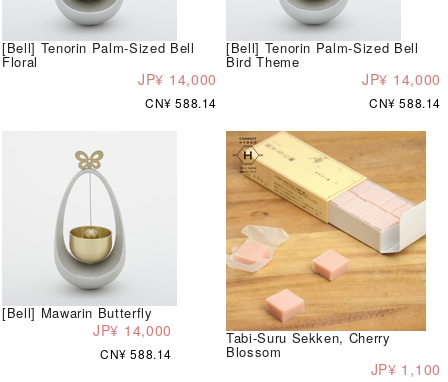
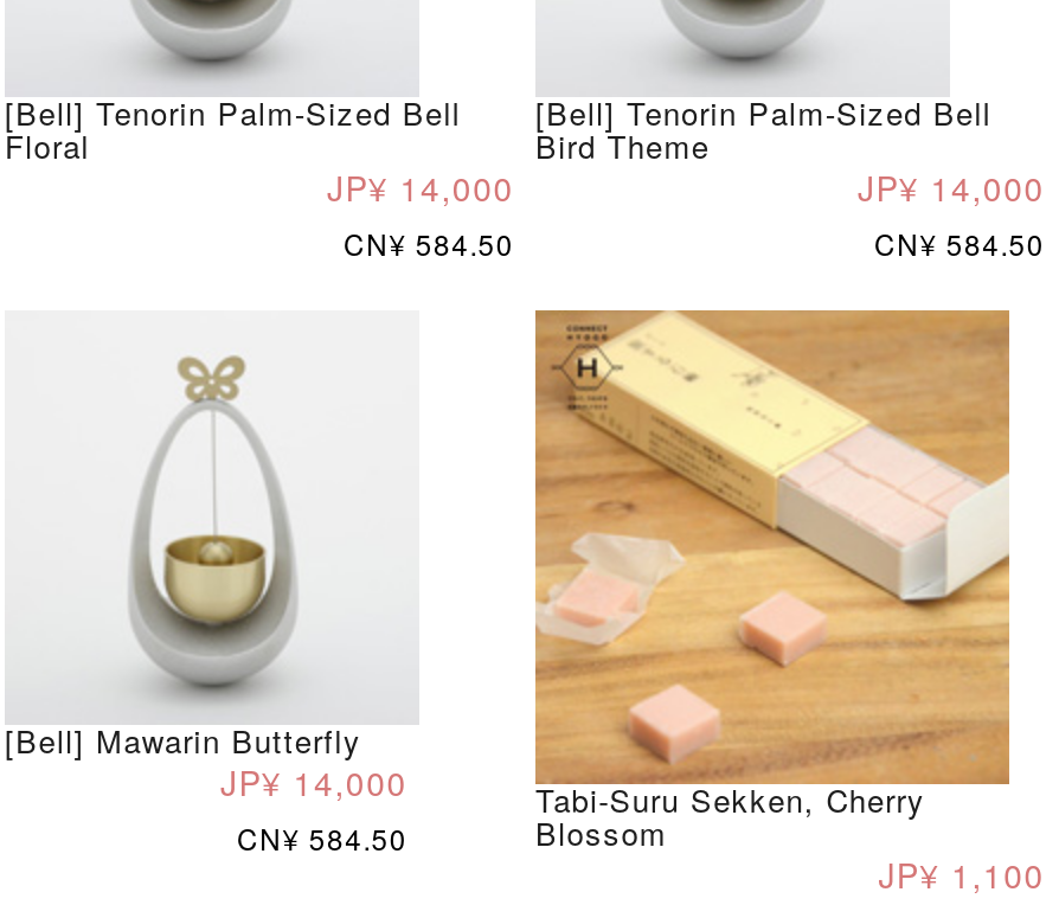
- CN¥ 588.14
+ CN¥ 584.50

- CN¥ 588.14
+ CN¥ 584.50

- CN¥ 588.14
+ CN¥ 584.50
